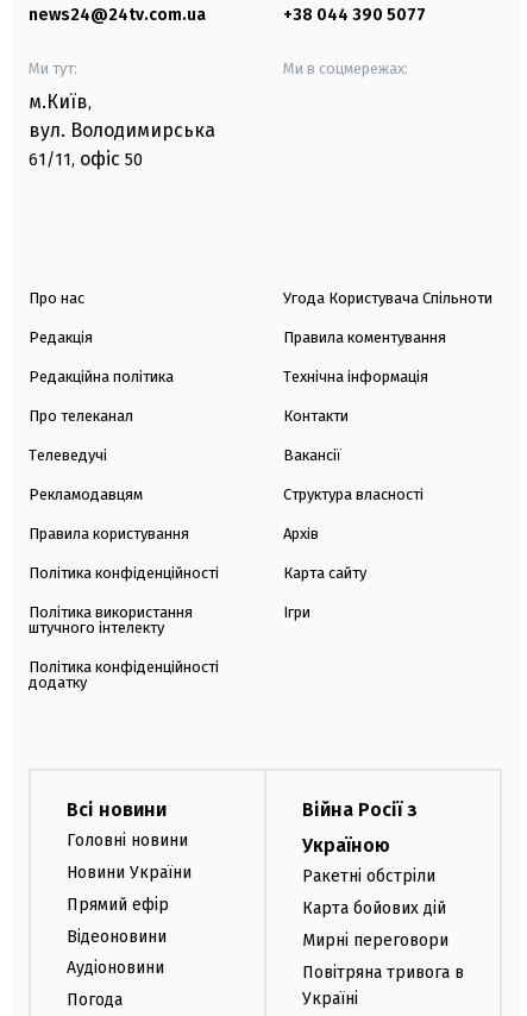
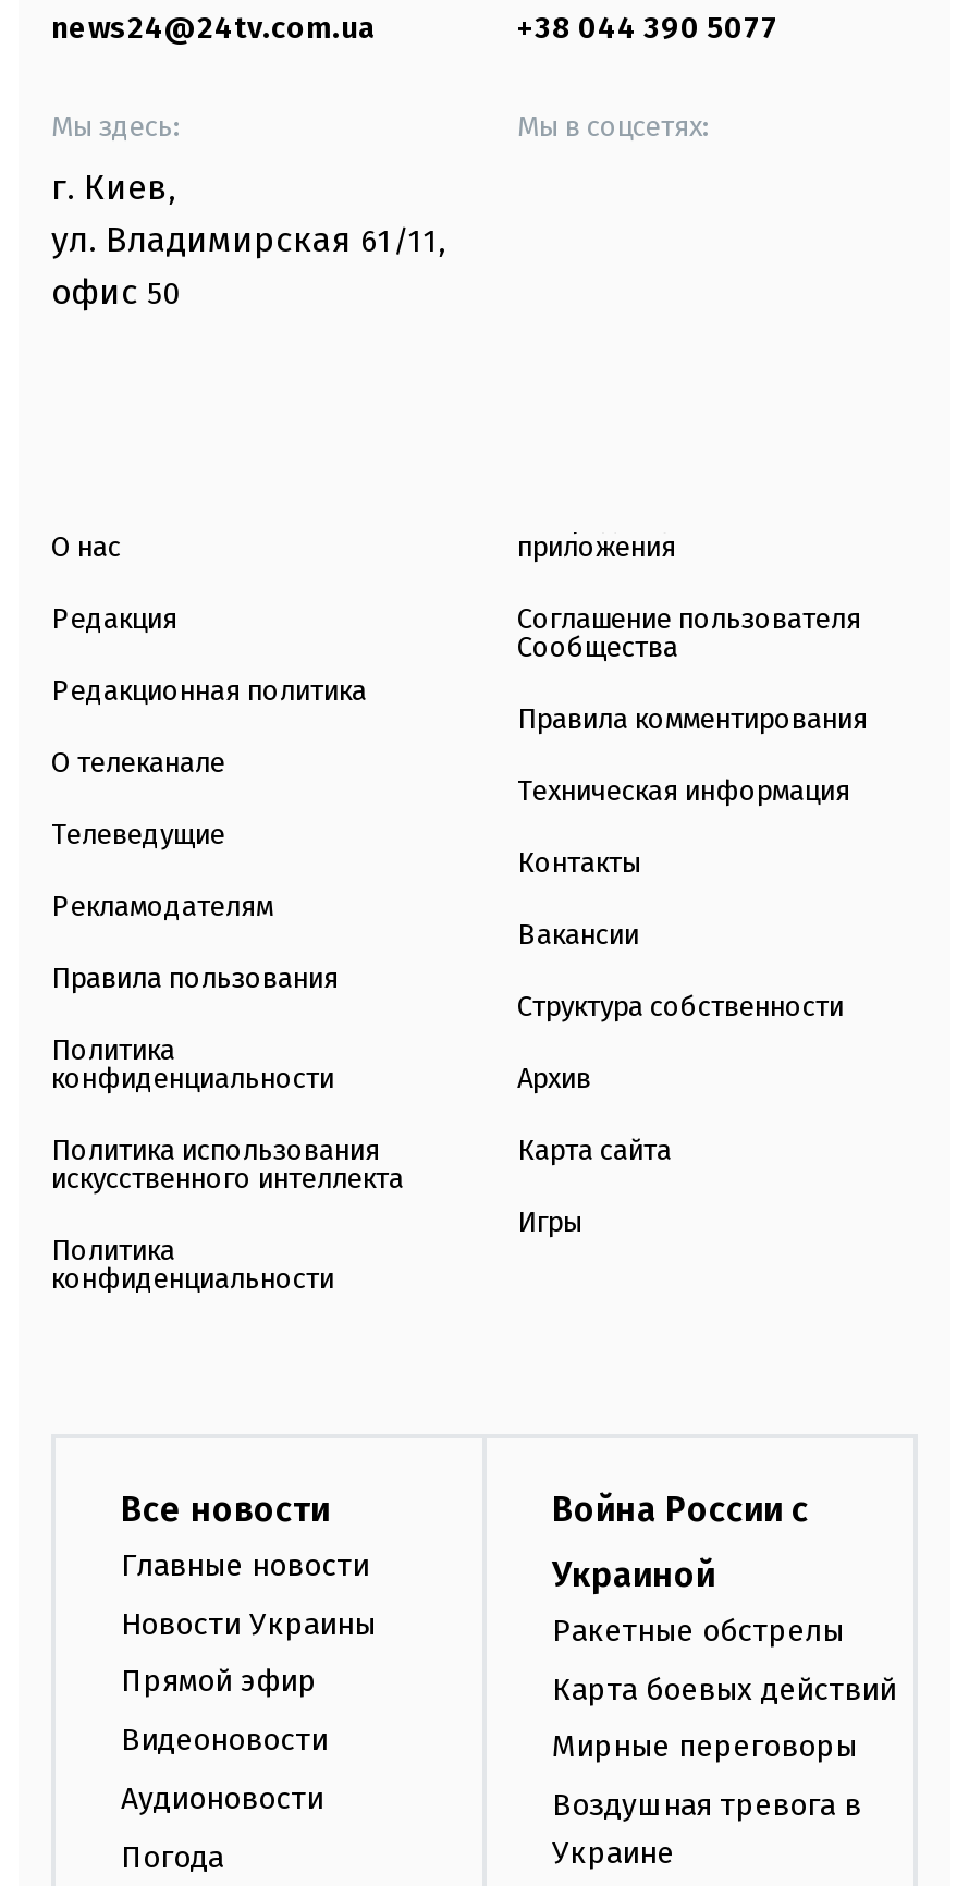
- Ми тут:
- м.Київ,
- вул. Володимирська
- 61/11, офіс 50
+ Мы здесь:
+ г. Киев,
+ ул. Владимирская 61/11,
+ офис 50

- Ми в соцмережах:
+ Мы в соцсетях:

- Про нас
- Редакція
- Редакційна політика
- Про телеканал
- Телеведучі
- Рекламодавцям
- Правила користування
- Політика конфіденційності
- Політика використання
- штучного інтелекту
- Політика конфіденційності
- додатку
+ О нас
+ Редакция
+ Редакционная политика
+ О телеканале
+ Телеведущие
+ Рекламодателям
+ Правила пользования
+ Политика
+ конфиденциальности
+ Политика использования
+ искусственного интеллекта
+ Политика
+ конфиденциальности

- Угода Користувача Спільноти
- Правила коментування
- Технічна інформація
- Контакти
- Вакансії
- Структура власності
- Архів
- Карта сайту
- Ігри
+ приложения
+ Соглашение пользователя
+ Сообщества
+ Правила комментирования
+ Техническая информация
+ Контакты
+ Вакансии
+ Структура собственности
+ Архив
+ Карта сайта
+ Игры

- Всі новини
- Головні новини
- Новини України
- Прямий ефір
- Відеоновини
- Аудіоновини
+ Все новости
+ Главные новости
+ Новости Украины
+ Прямой эфир
+ Видеоновости
+ Аудионовости

- Війна Росії з
+ Война России с

- Україною
- Ракетні обстріли
+ Украиной
+ Ракетные обстрелы

- Карта бойових дій
+ Карта боевых действий

- Мирні переговори
+ Мирные переговоры

- Повітряна тривога в
- Україні
+ Воздушная тревога в
+ Украине
